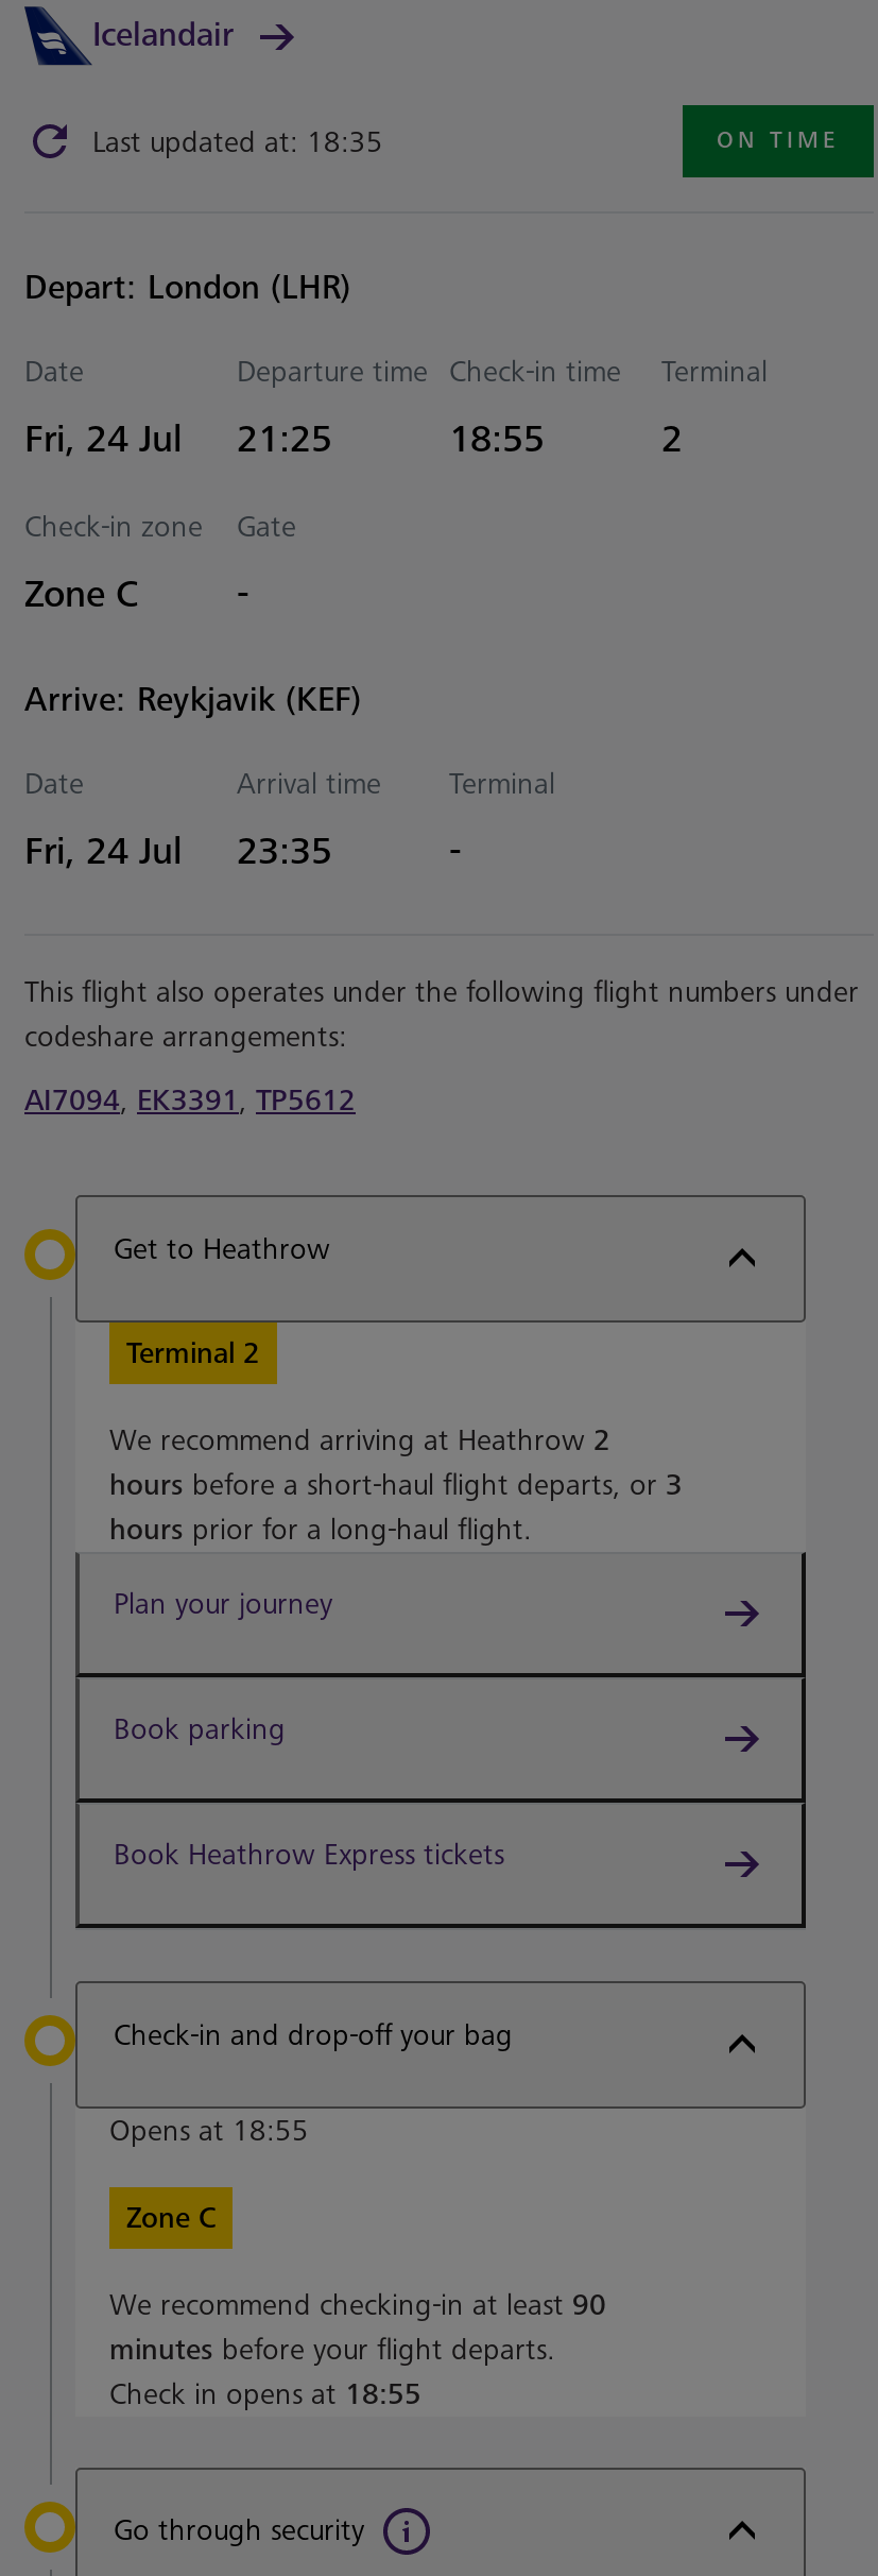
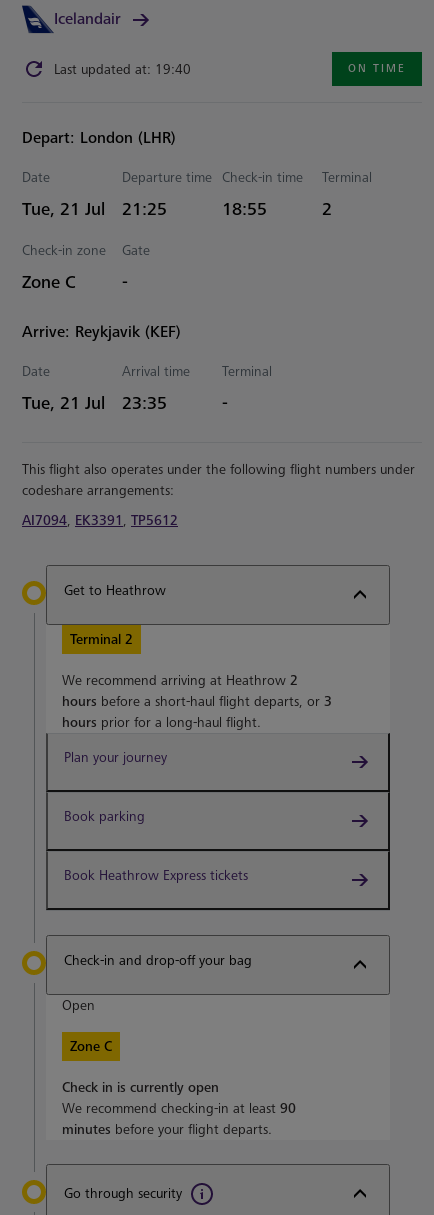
- Last updated at: 18:35
+ Last updated at: 19:40

- Fri, 24 Jul
+ Tue, 21 Jul

- Fri, 24 Jul
+ Tue, 21 Jul

- Opens at 18:55
+ Open

+ Check in is currently open

moved down: We recommend checking-in at least 90 | minutes before your flight departs.

- Check in opens at 18:55
